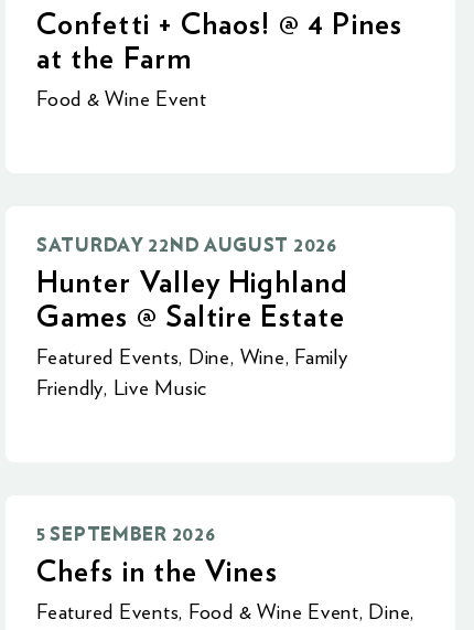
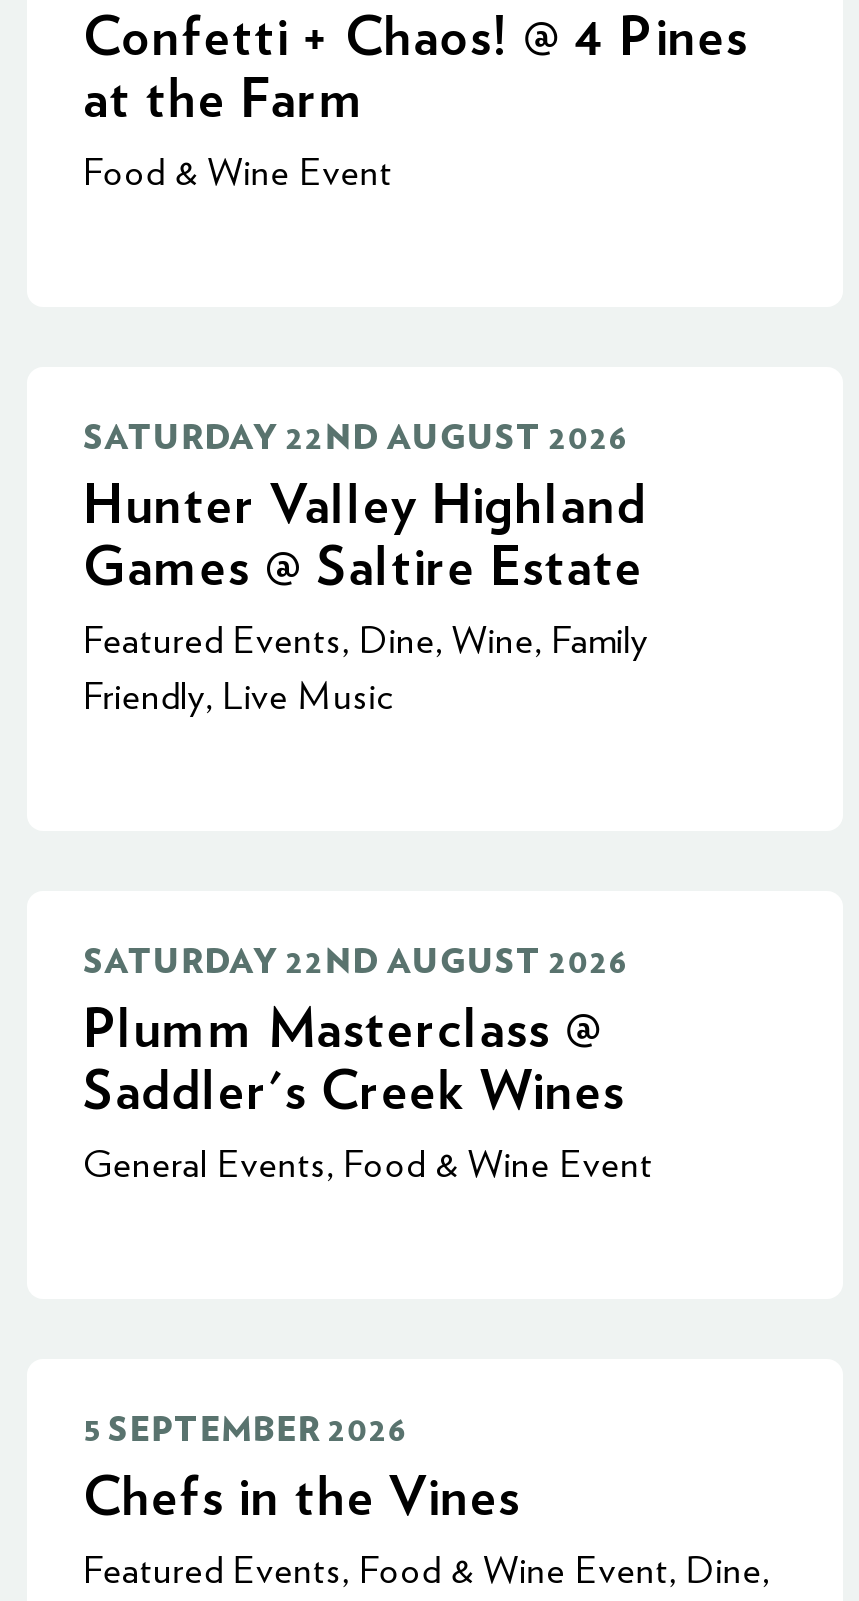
+ SATURDAY 22ND AUGUST 2026
+ Plumm Masterclass @
+ Saddler's Creek Wines
+ General Events, Food & Wine Event
